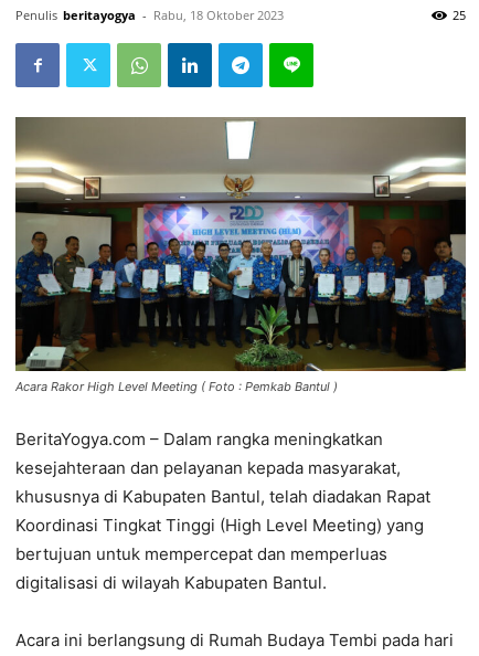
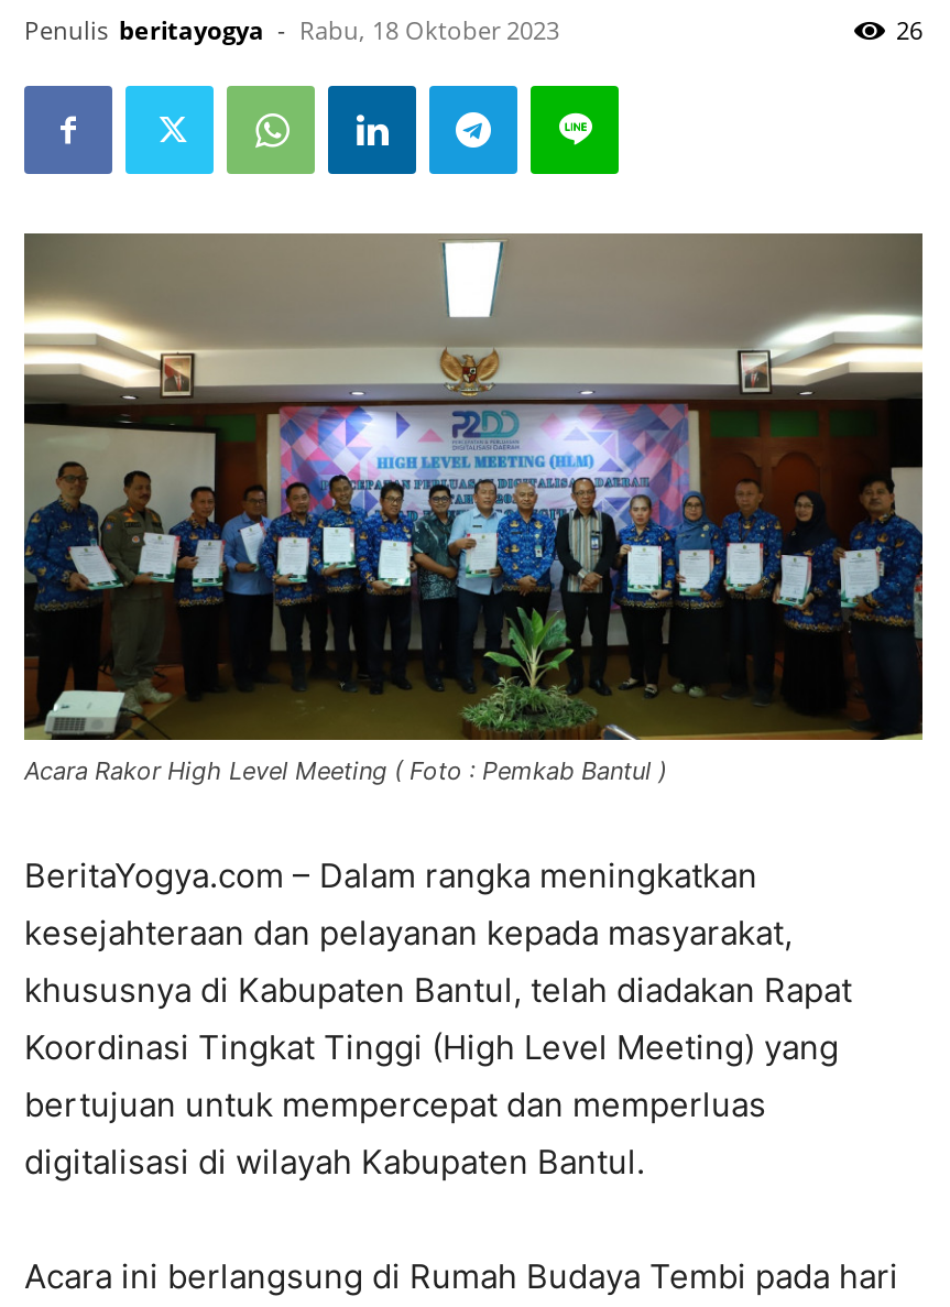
- 25
+ 26
